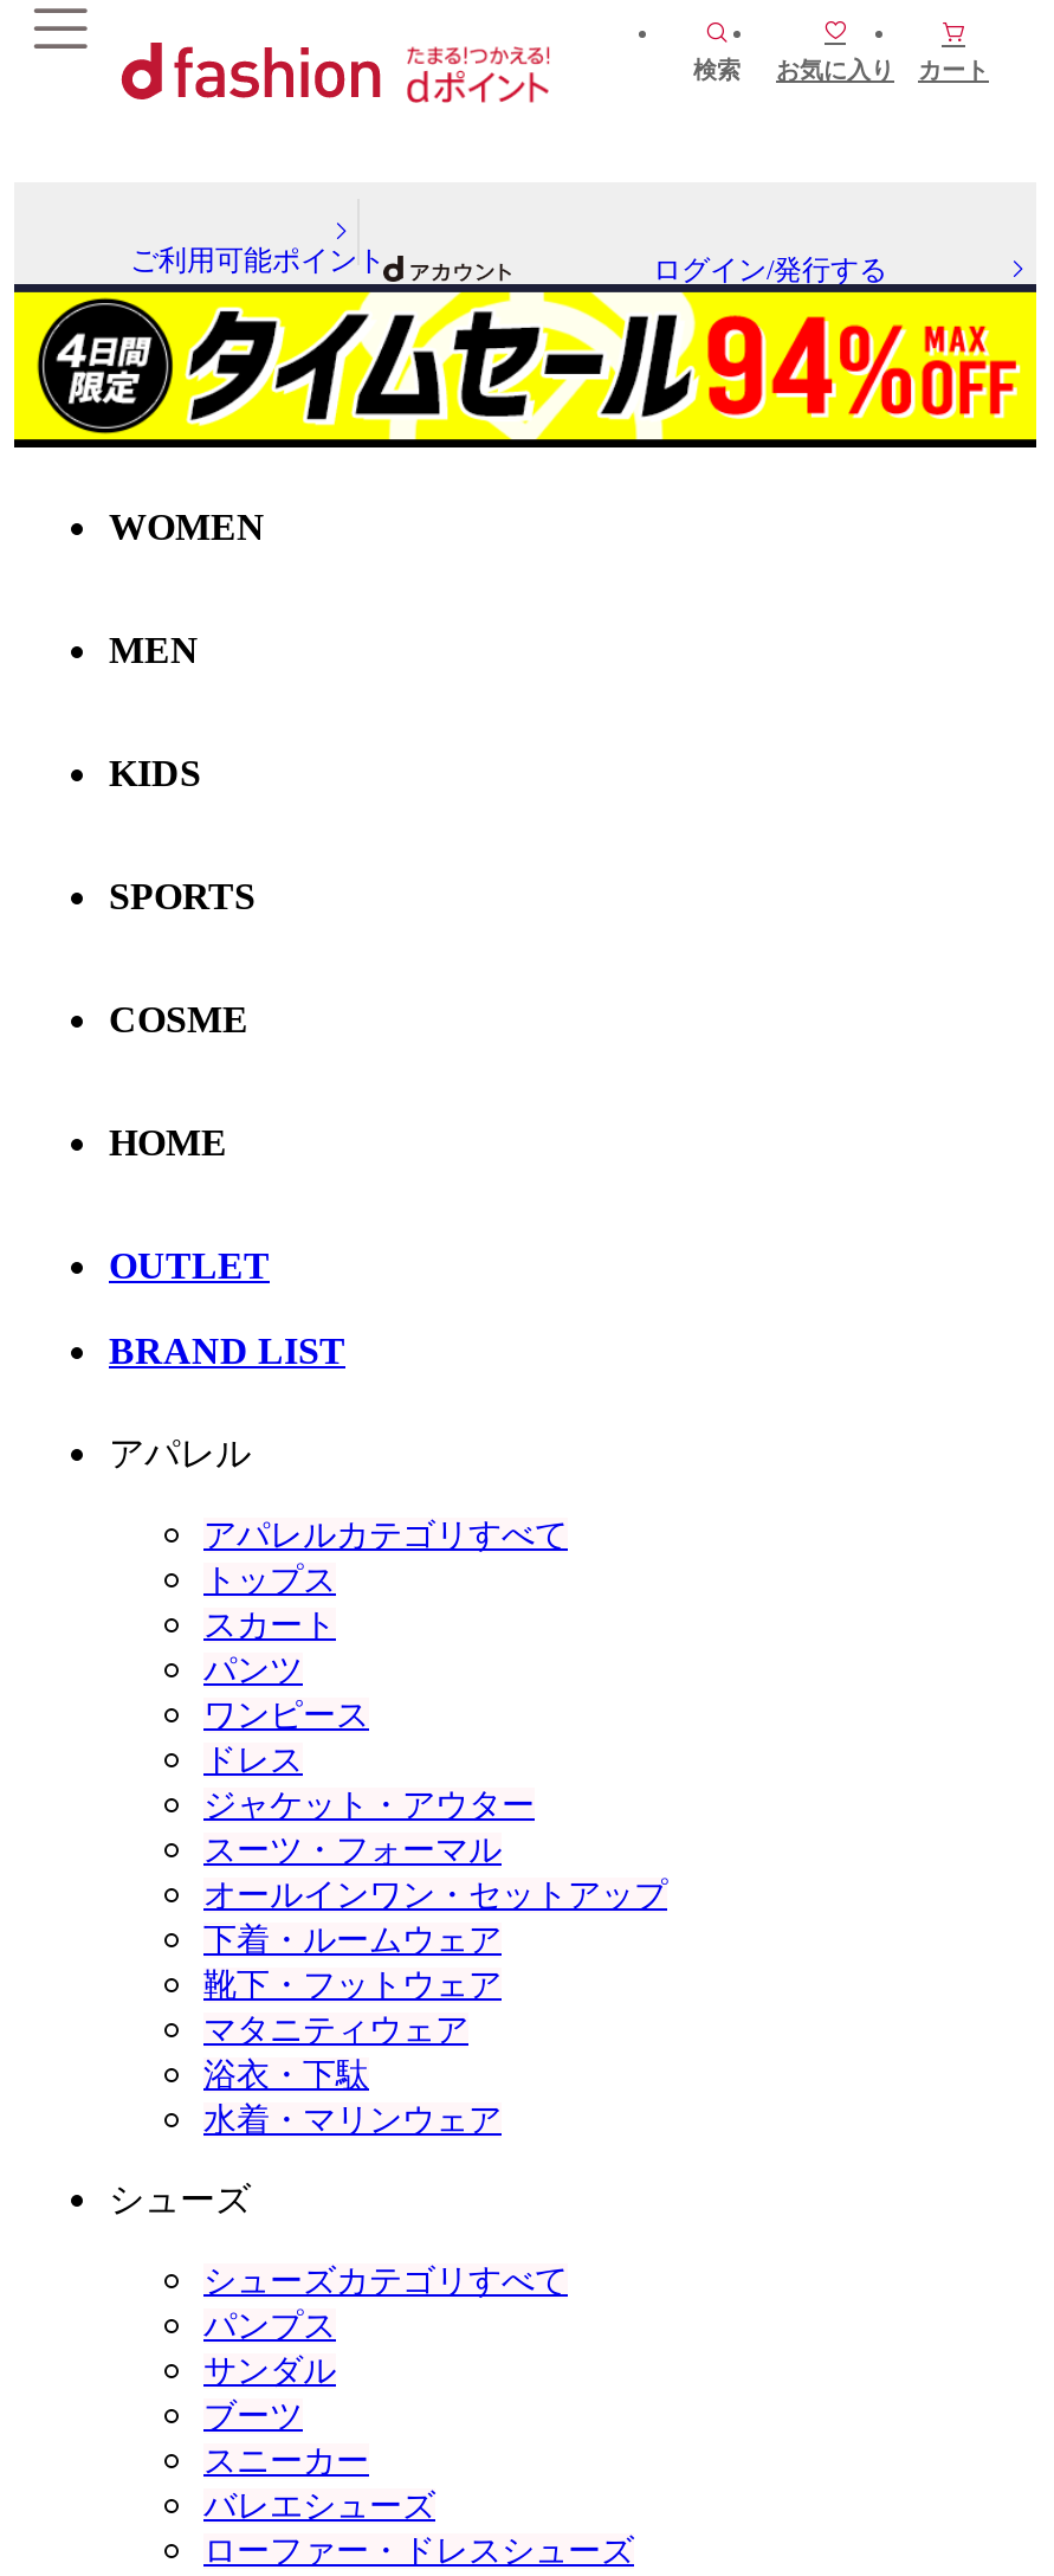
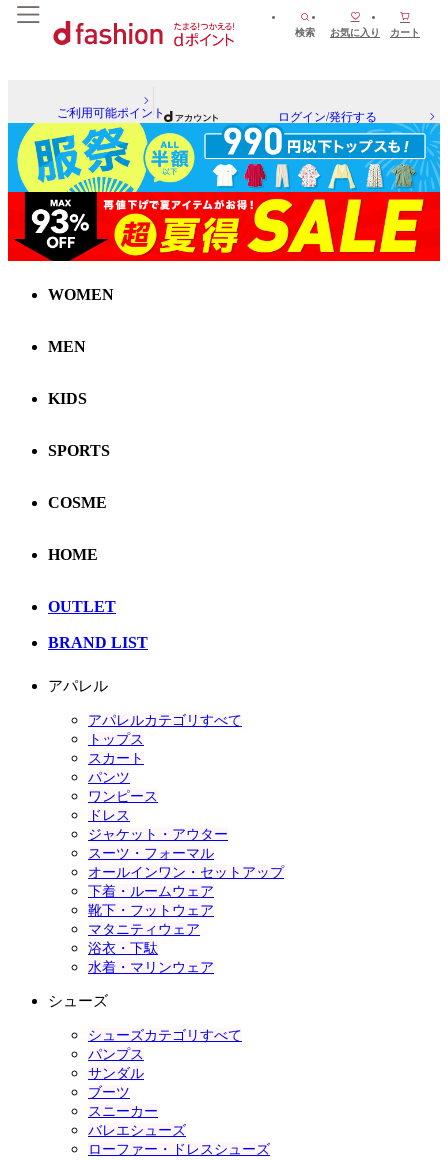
- [image]
+ [image]
